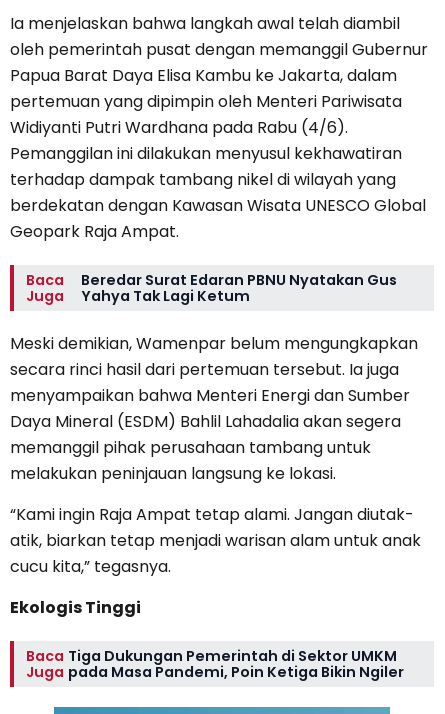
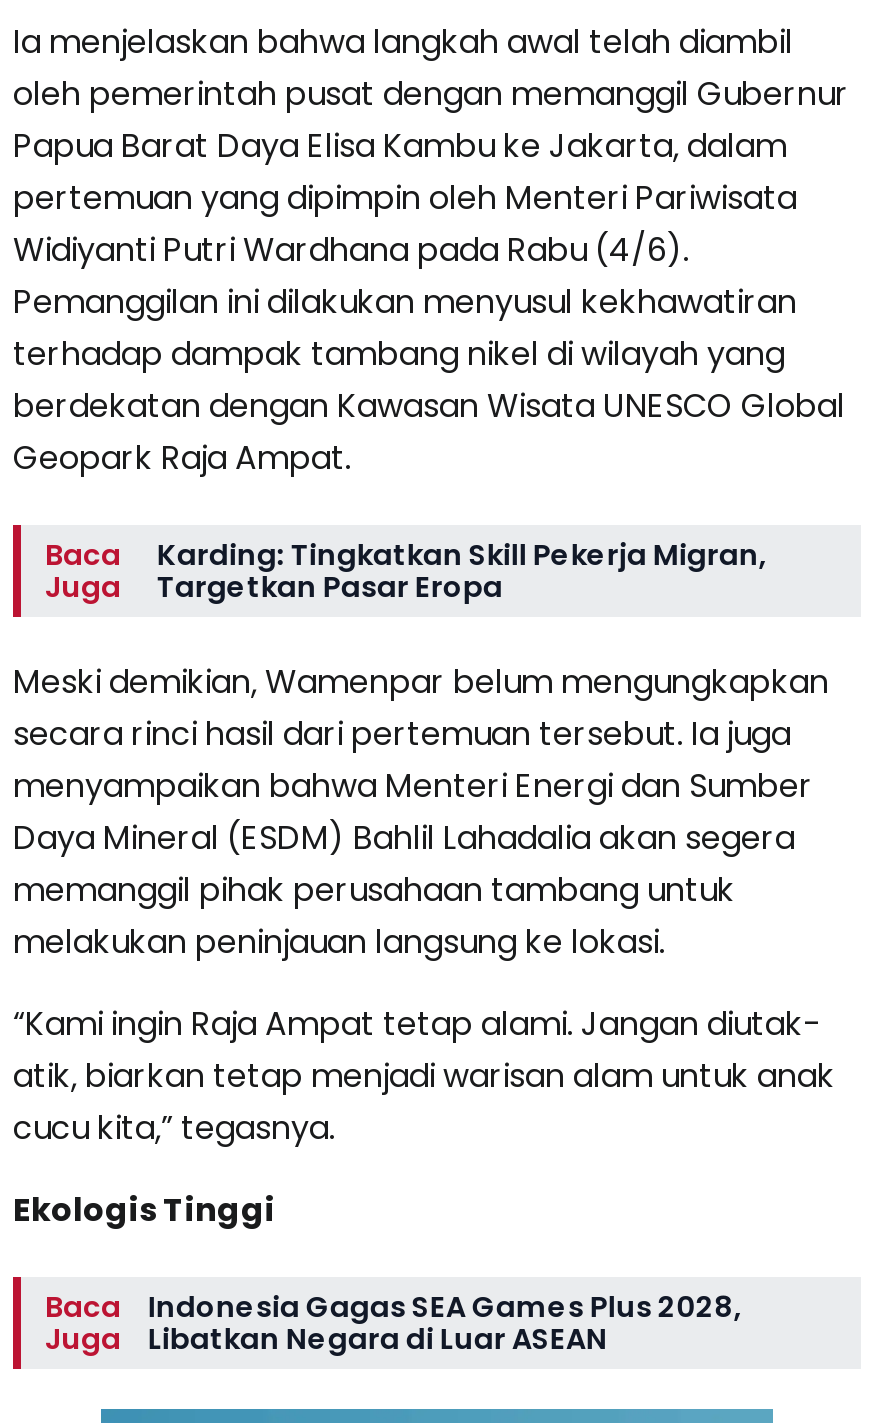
- Beredar Surat Edaran PBNU Nyatakan Gus
- Yahya Tak Lagi Ketum
+ Karding: Tingkatkan Skill Pekerja Migran,
+ Targetkan Pasar Eropa

- Tiga Dukungan Pemerintah di Sektor UMKM
- pada Masa Pandemi, Poin Ketiga Bikin Ngiler
+ Indonesia Gagas SEA Games Plus 2028,
+ Libatkan Negara di Luar ASEAN
